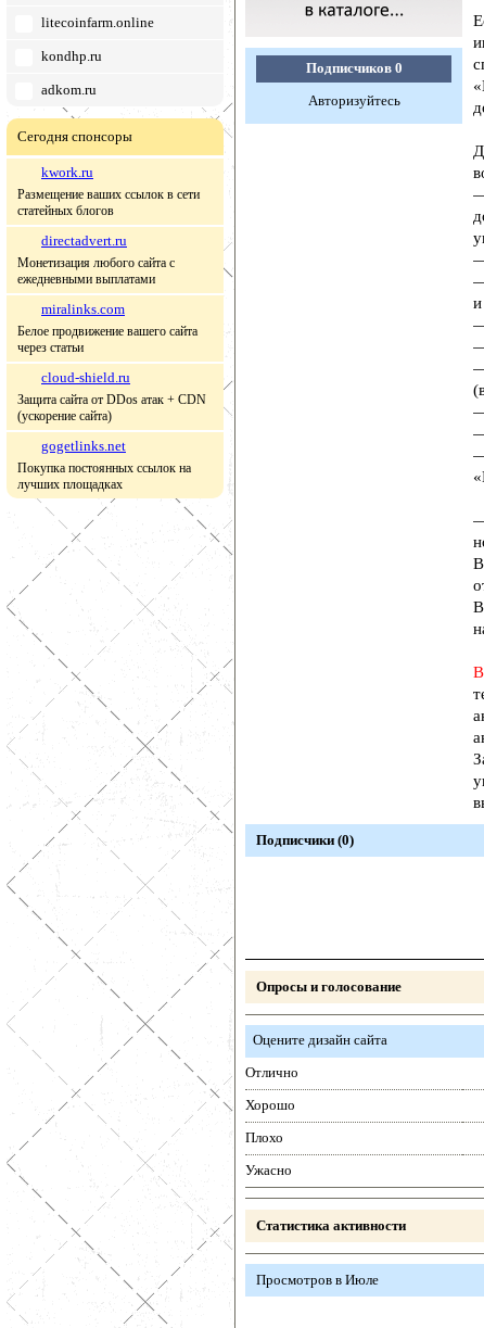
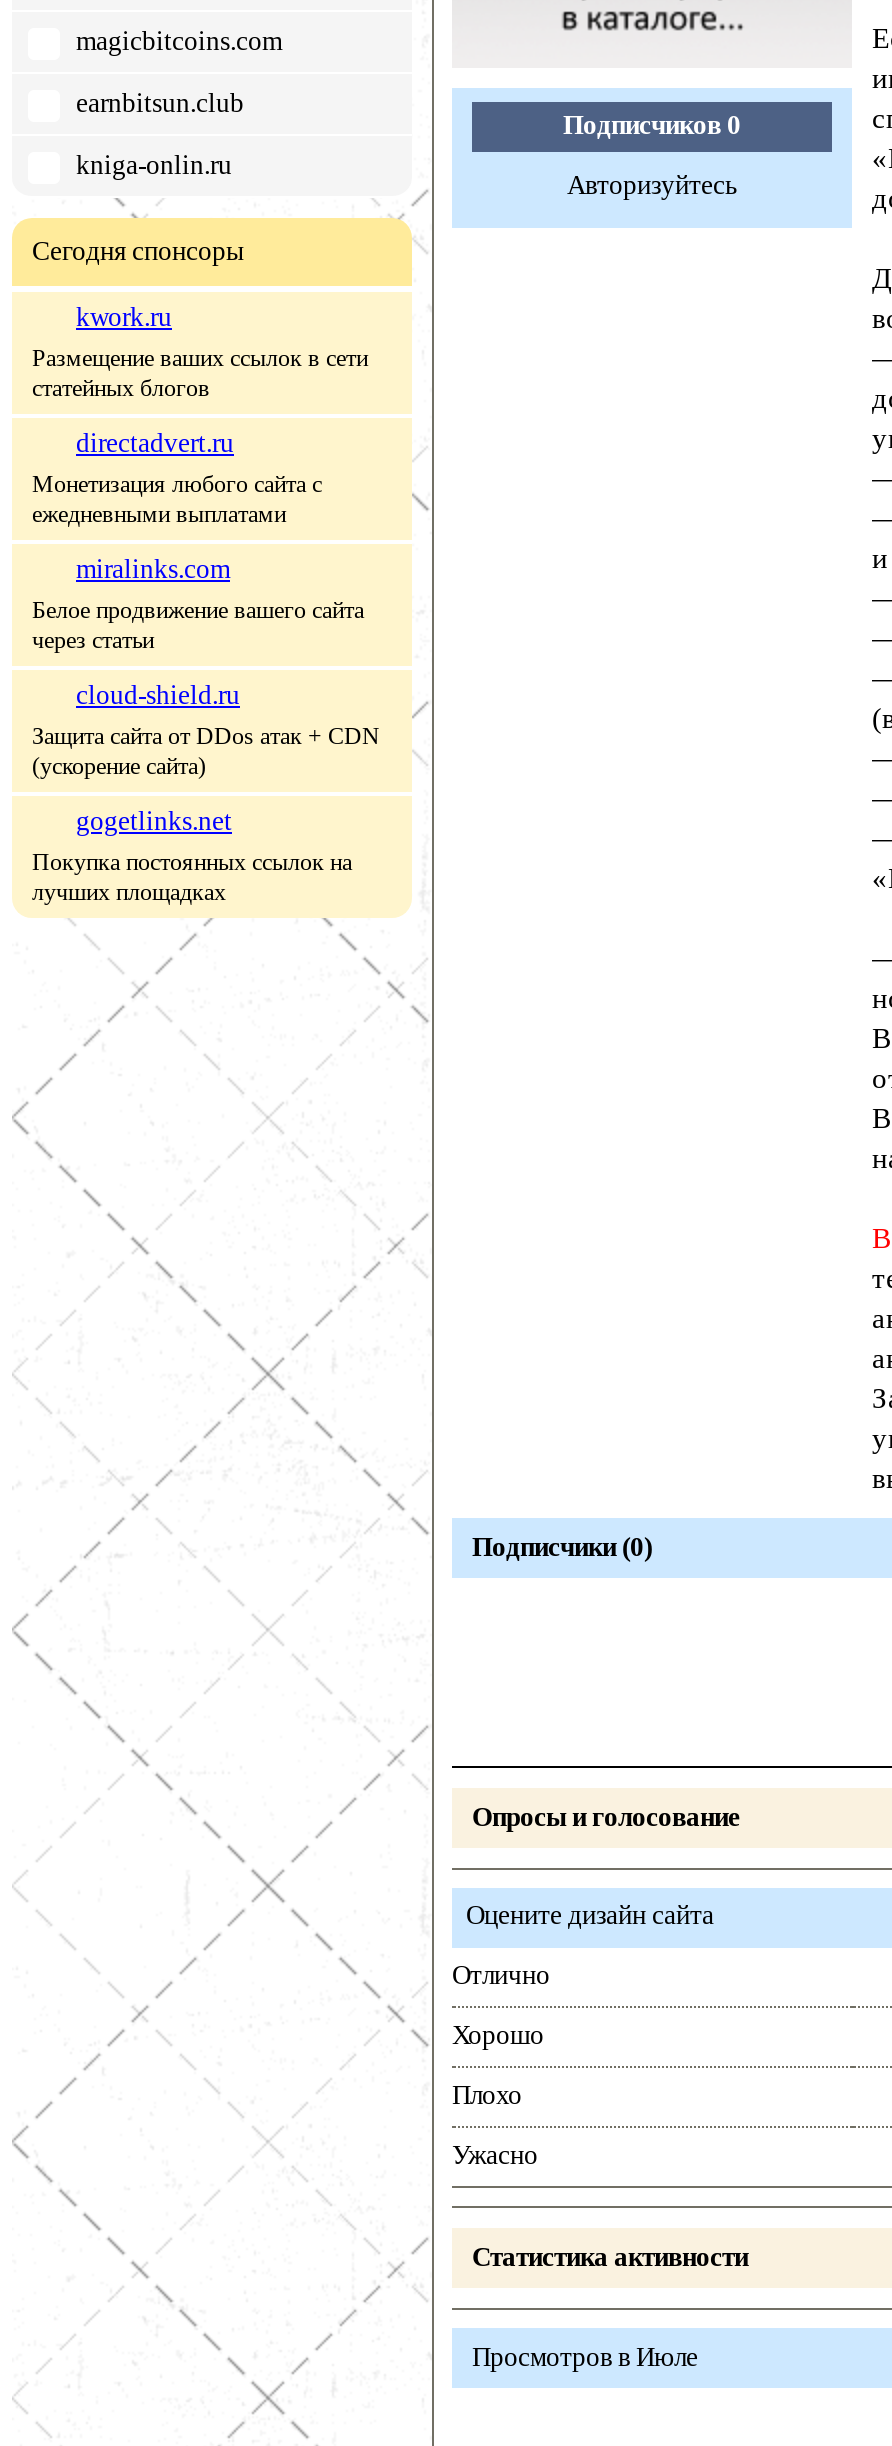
- litecoinfarm.online
+ magicbitcoins.com

- kondhp.ru
+ earnbitsun.club

- adkom.ru
+ kniga-onlin.ru
